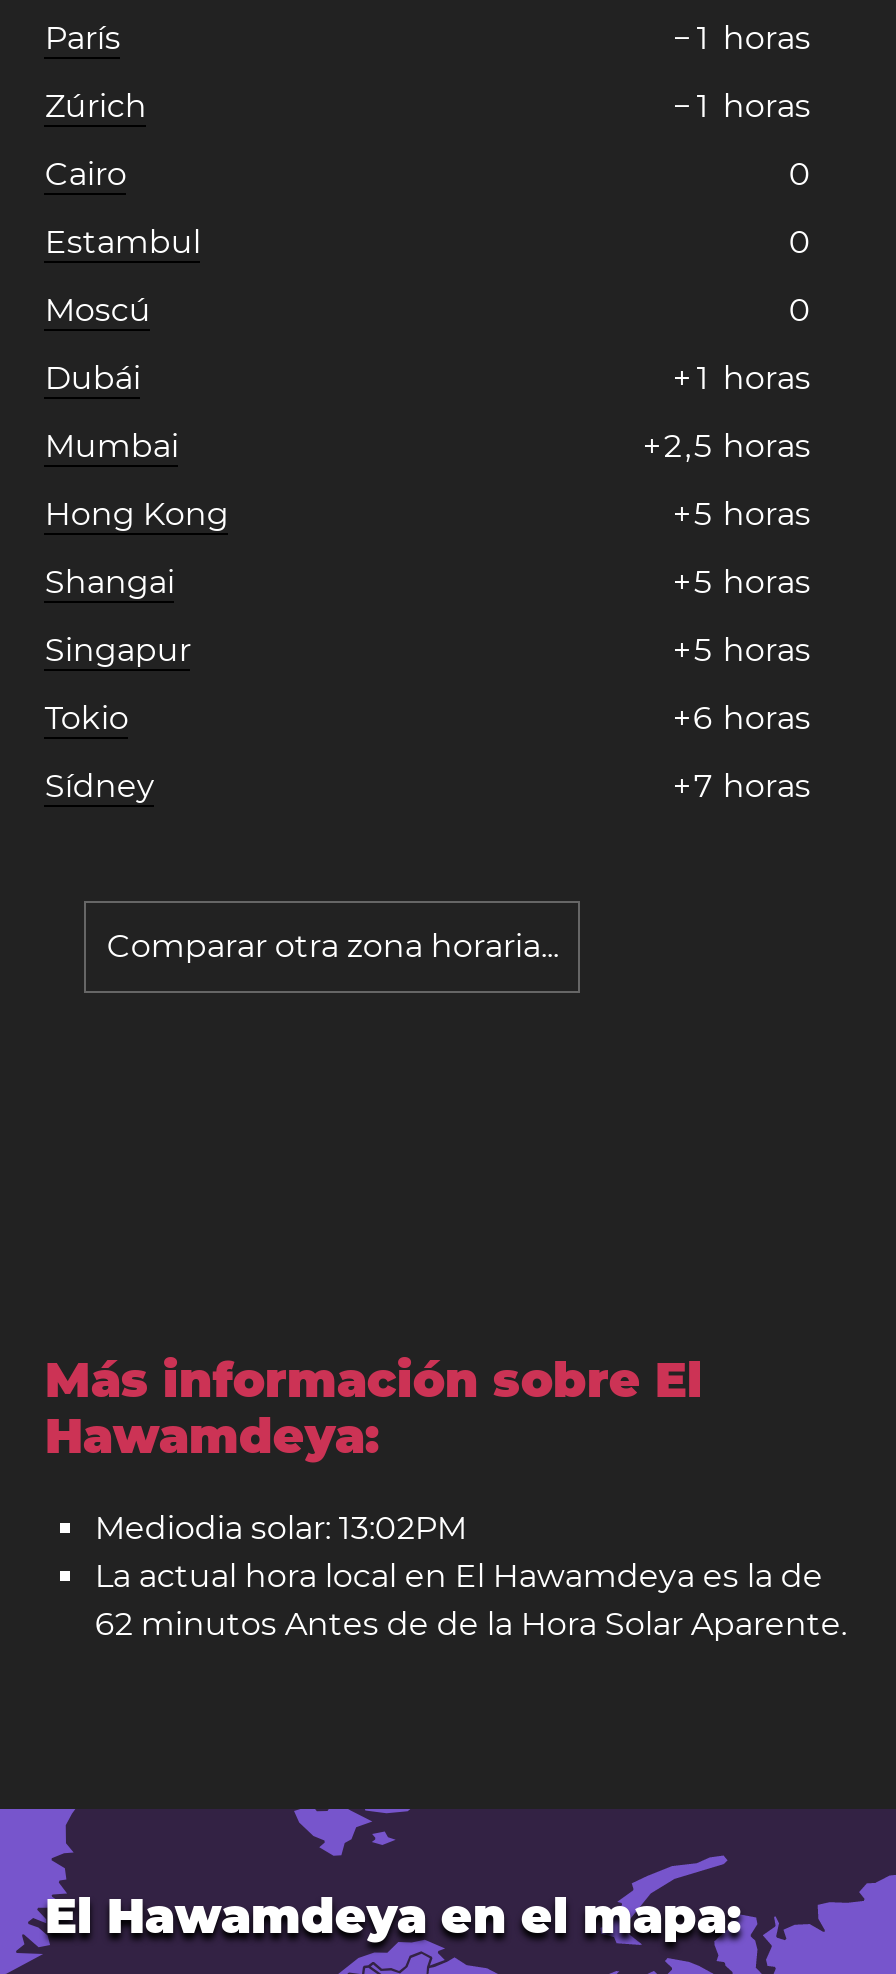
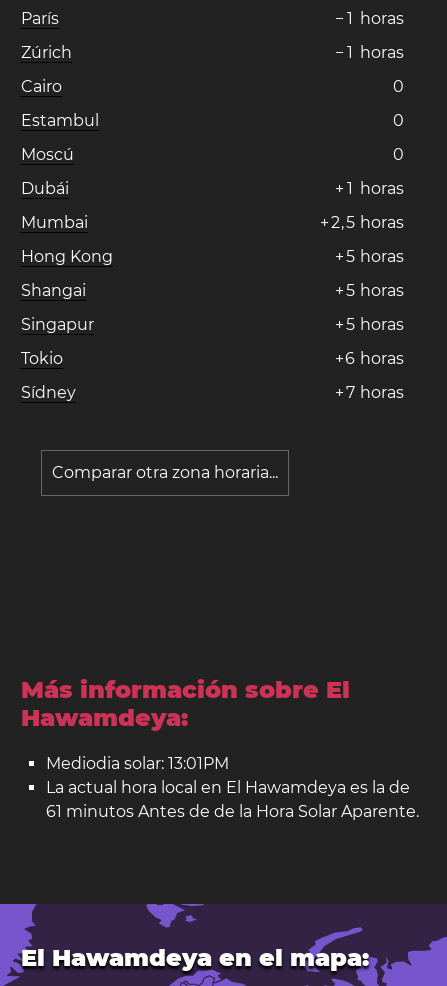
- Mediodia solar: 13:02PM
+ Mediodia solar: 13:01PM

- 62 minutos Antes de de la Hora Solar Aparente.
+ 61 minutos Antes de de la Hora Solar Aparente.
